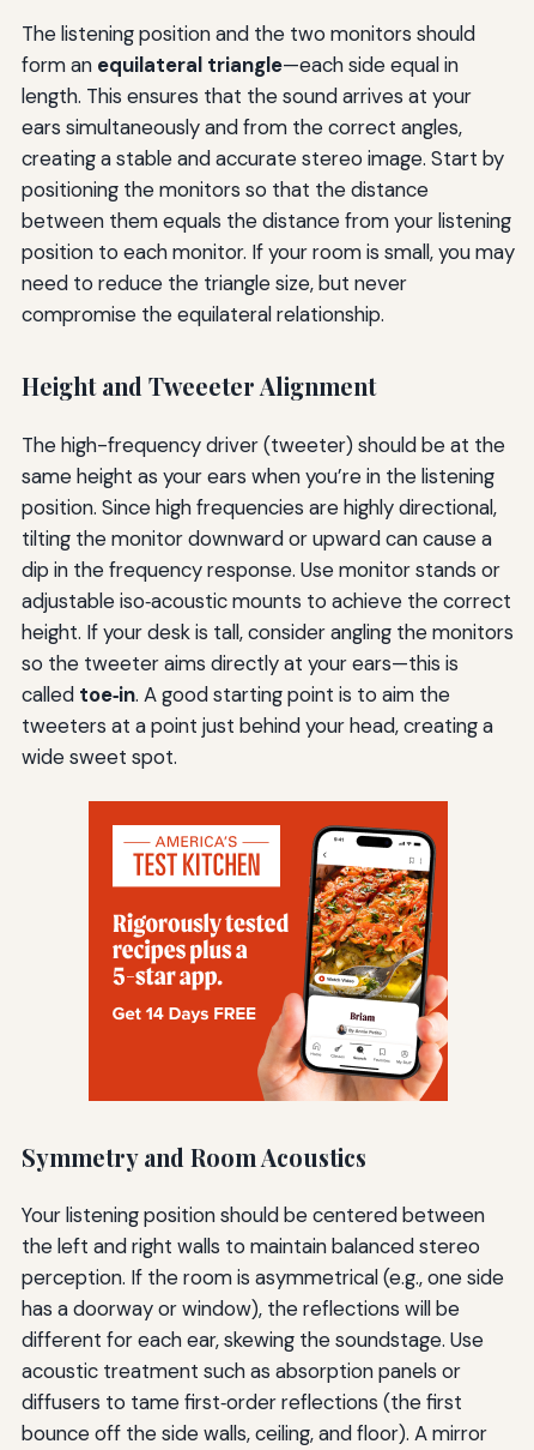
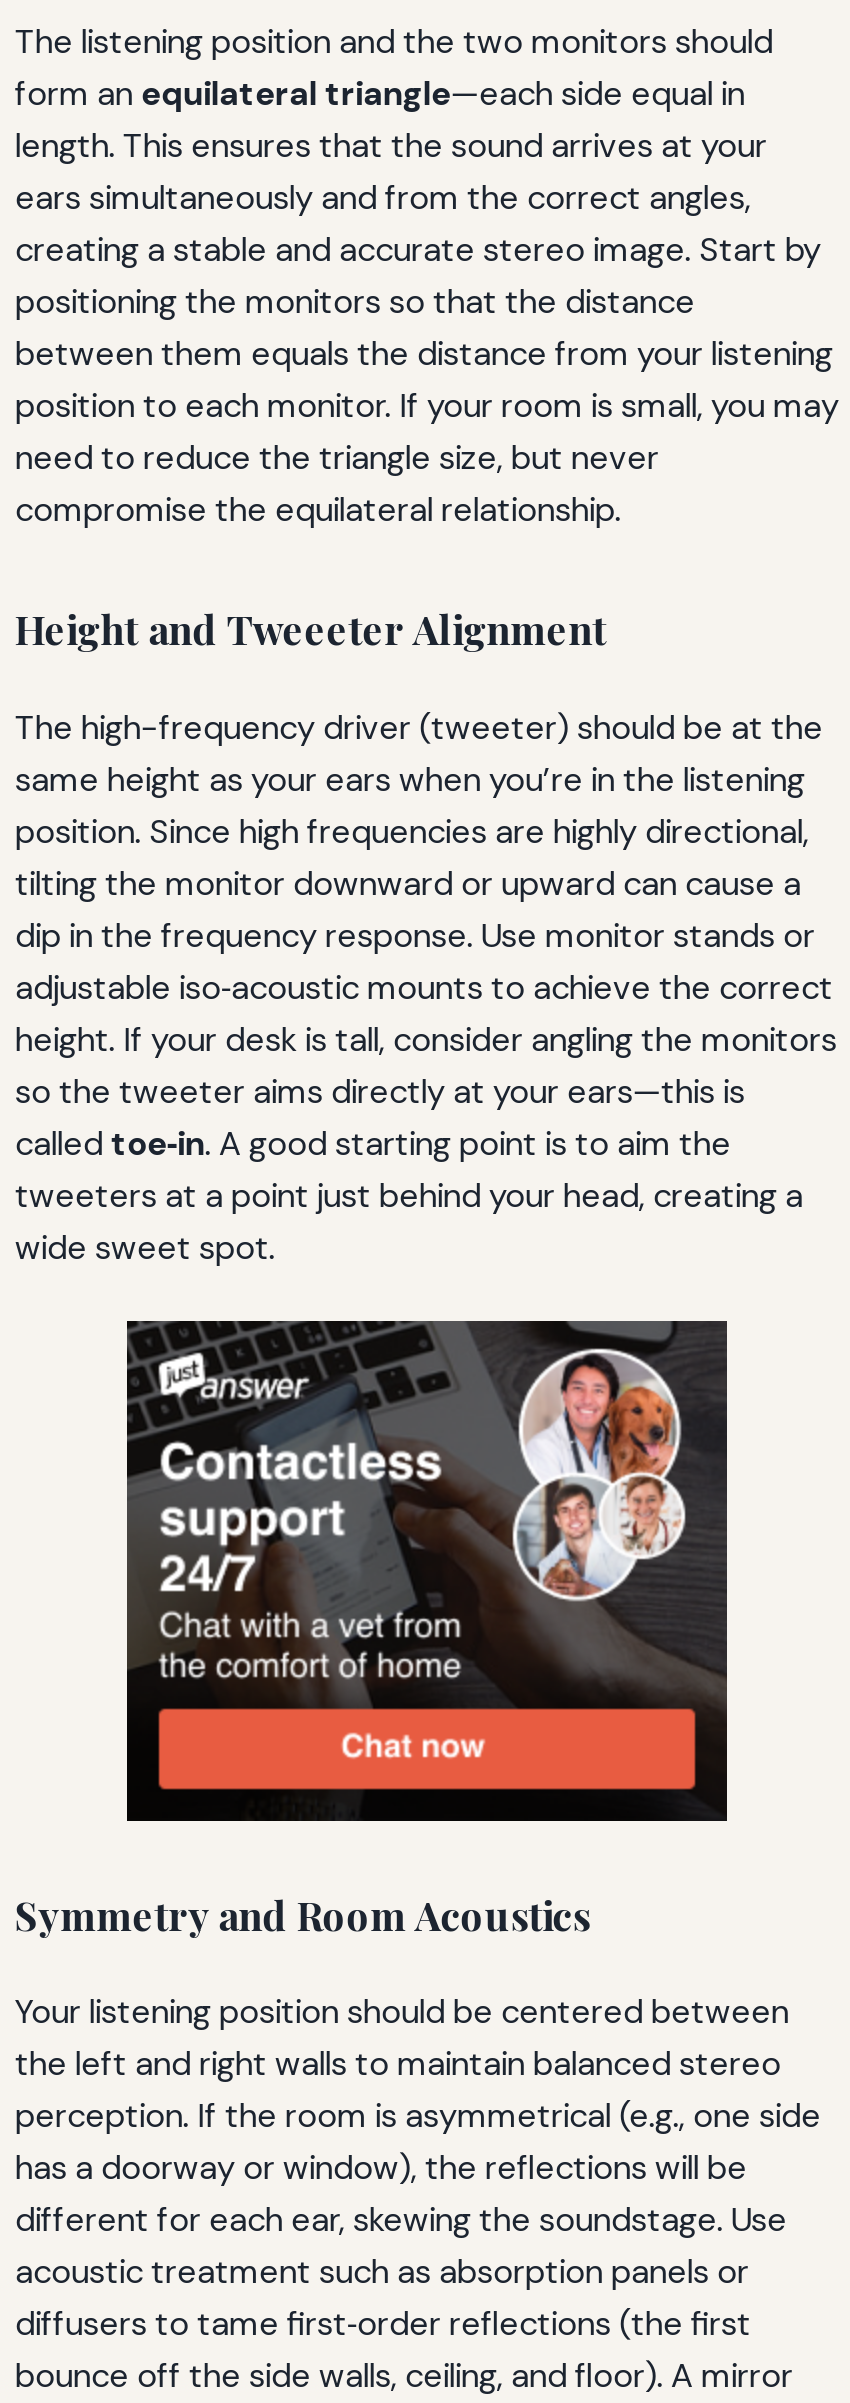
- [image]
+ [image]
